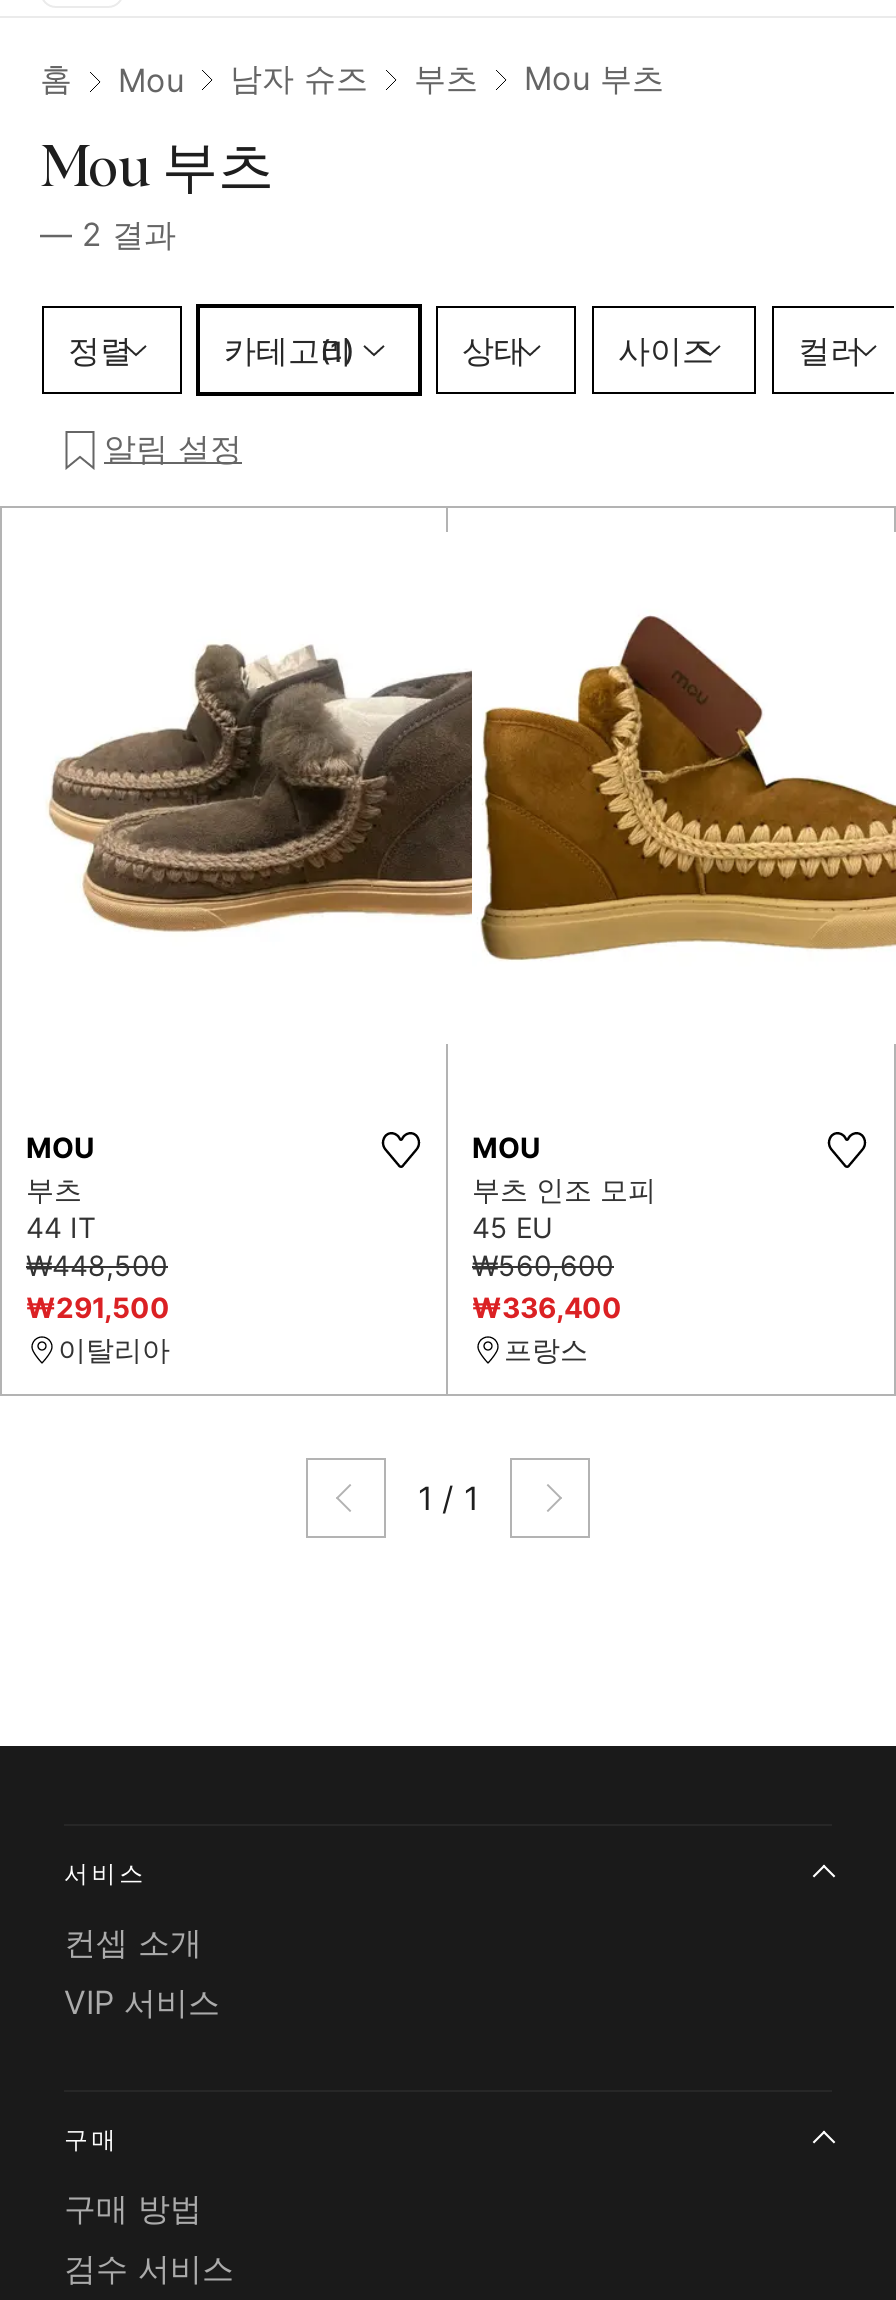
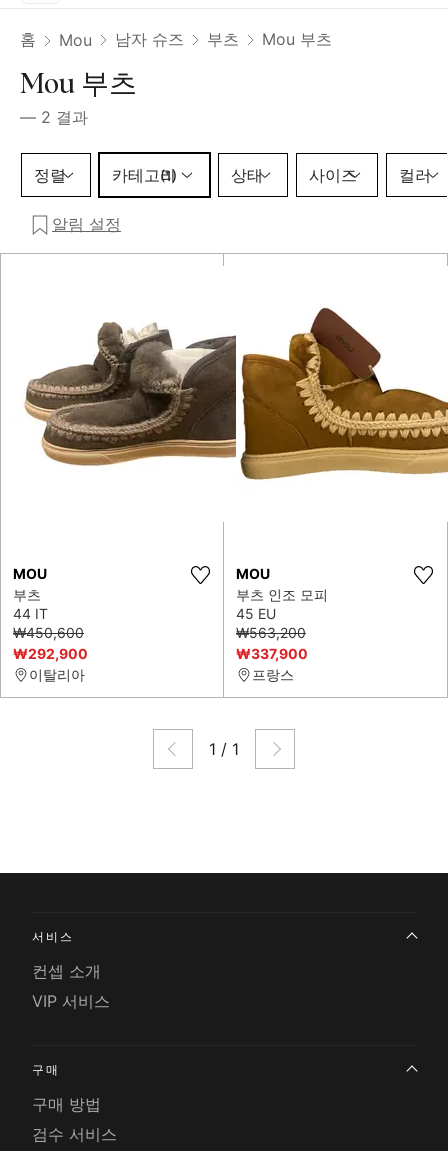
- ₩448,500
+ ₩450,600

- ₩560,600
+ ₩563,200

- ₩291,500
+ ₩292,900

- ₩336,400
+ ₩337,900
